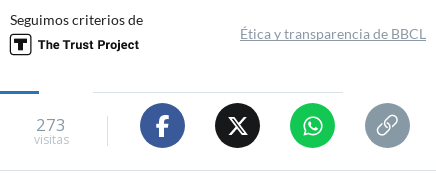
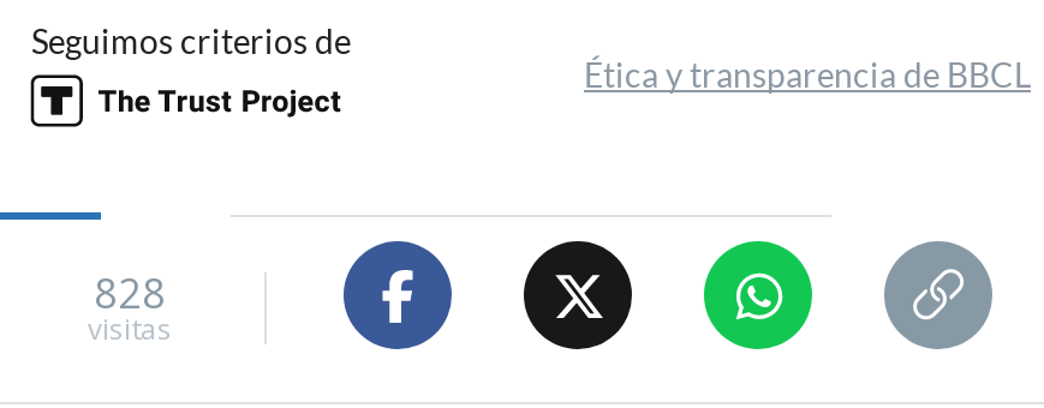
- 273
+ 828
